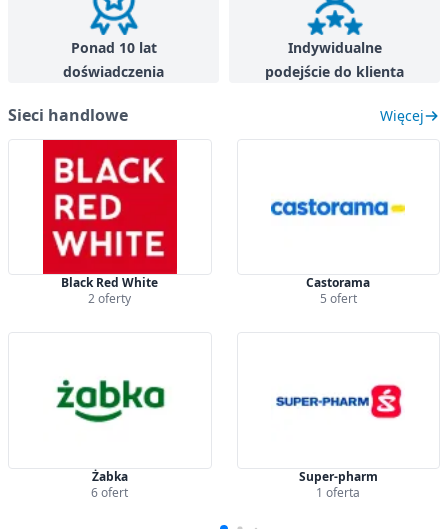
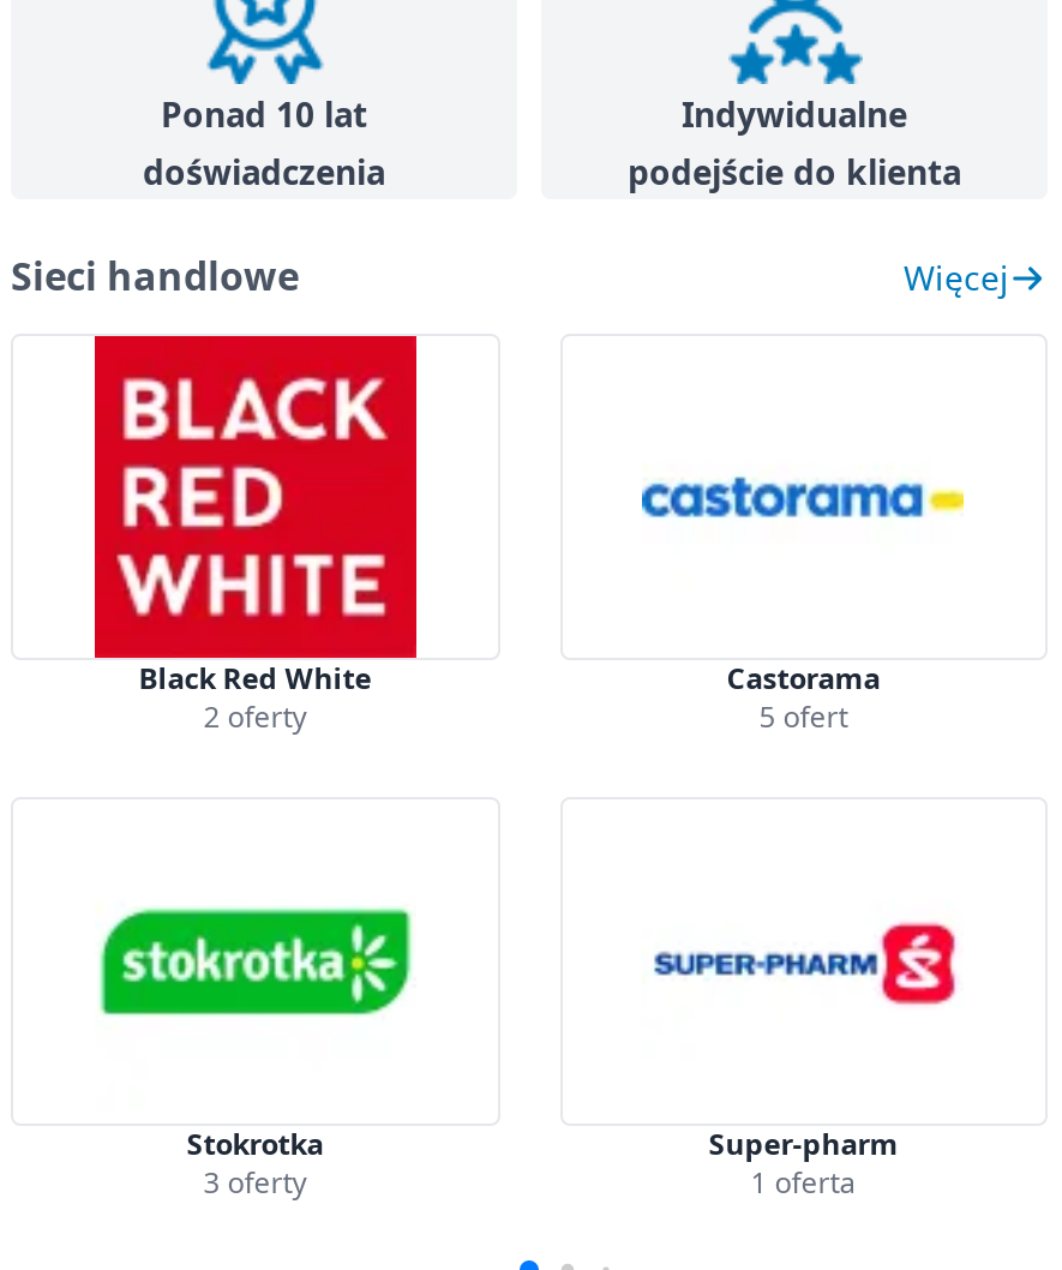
- [image]
+ [image]

- Żabka
- 6 ofert
+ Stokrotka
+ 3 oferty
